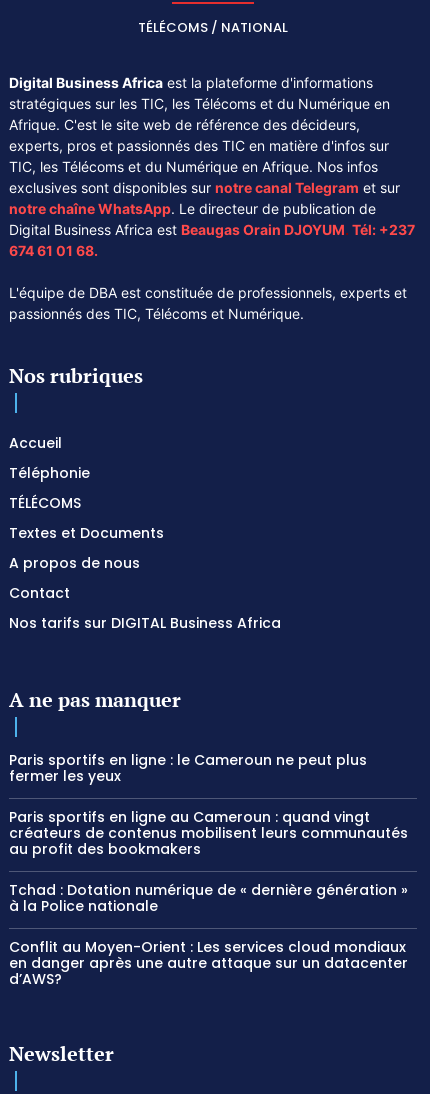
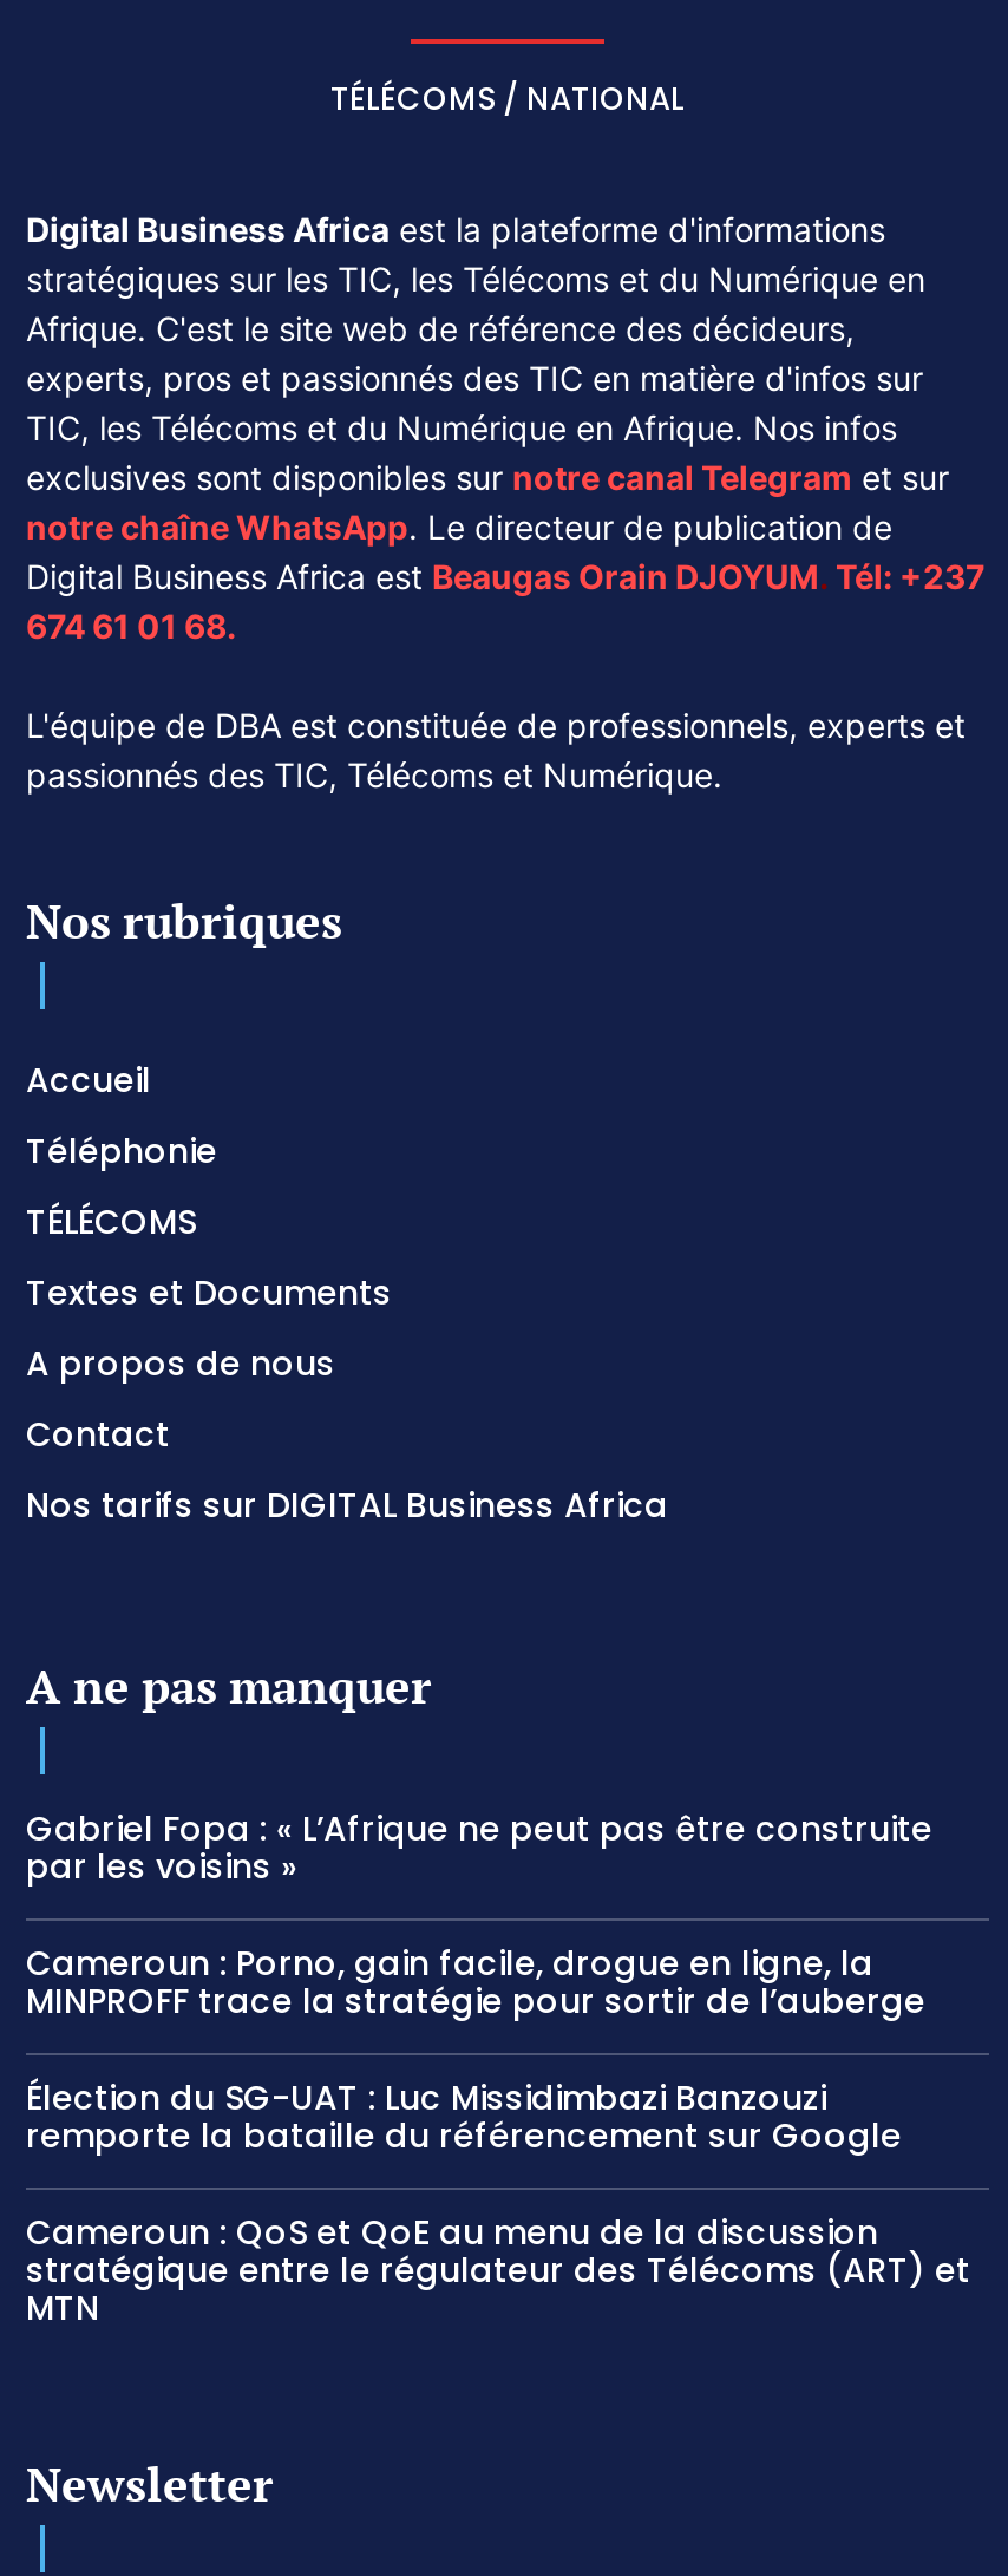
- Paris sportifs en ligne : le Cameroun ne peut plus
- fermer les yeux
+ Gabriel Fopa : « L’Afrique ne peut pas être construite
+ par les voisins »

- Paris sportifs en ligne au Cameroun : quand vingt
- créateurs de contenus mobilisent leurs communautés
- au profit des bookmakers
+ Cameroun : Porno, gain facile, drogue en ligne, la
+ MINPROFF trace la stratégie pour sortir de l’auberge

- Tchad : Dotation numérique de « dernière génération »
- à la Police nationale
+ Élection du SG-UAT : Luc Missidimbazi Banzouzi
+ remporte la bataille du référencement sur Google

- Conflit au Moyen-Orient : Les services cloud mondiaux
- en danger après une autre attaque sur un datacenter
- d’AWS?
+ Cameroun : QoS et QoE au menu de la discussion
+ stratégique entre le régulateur des Télécoms (ART) et
+ MTN
